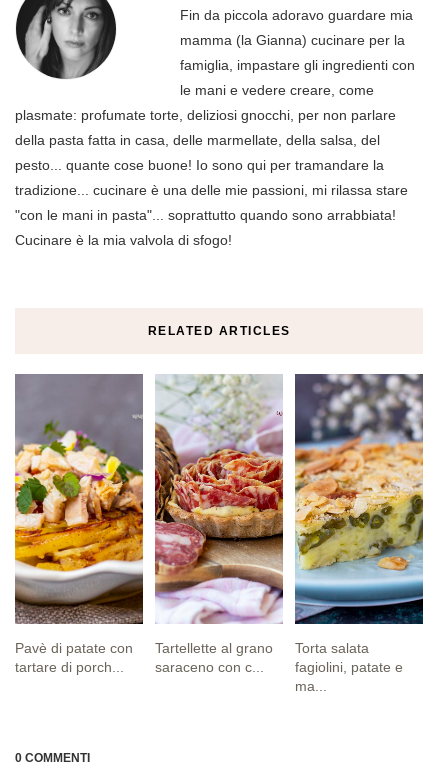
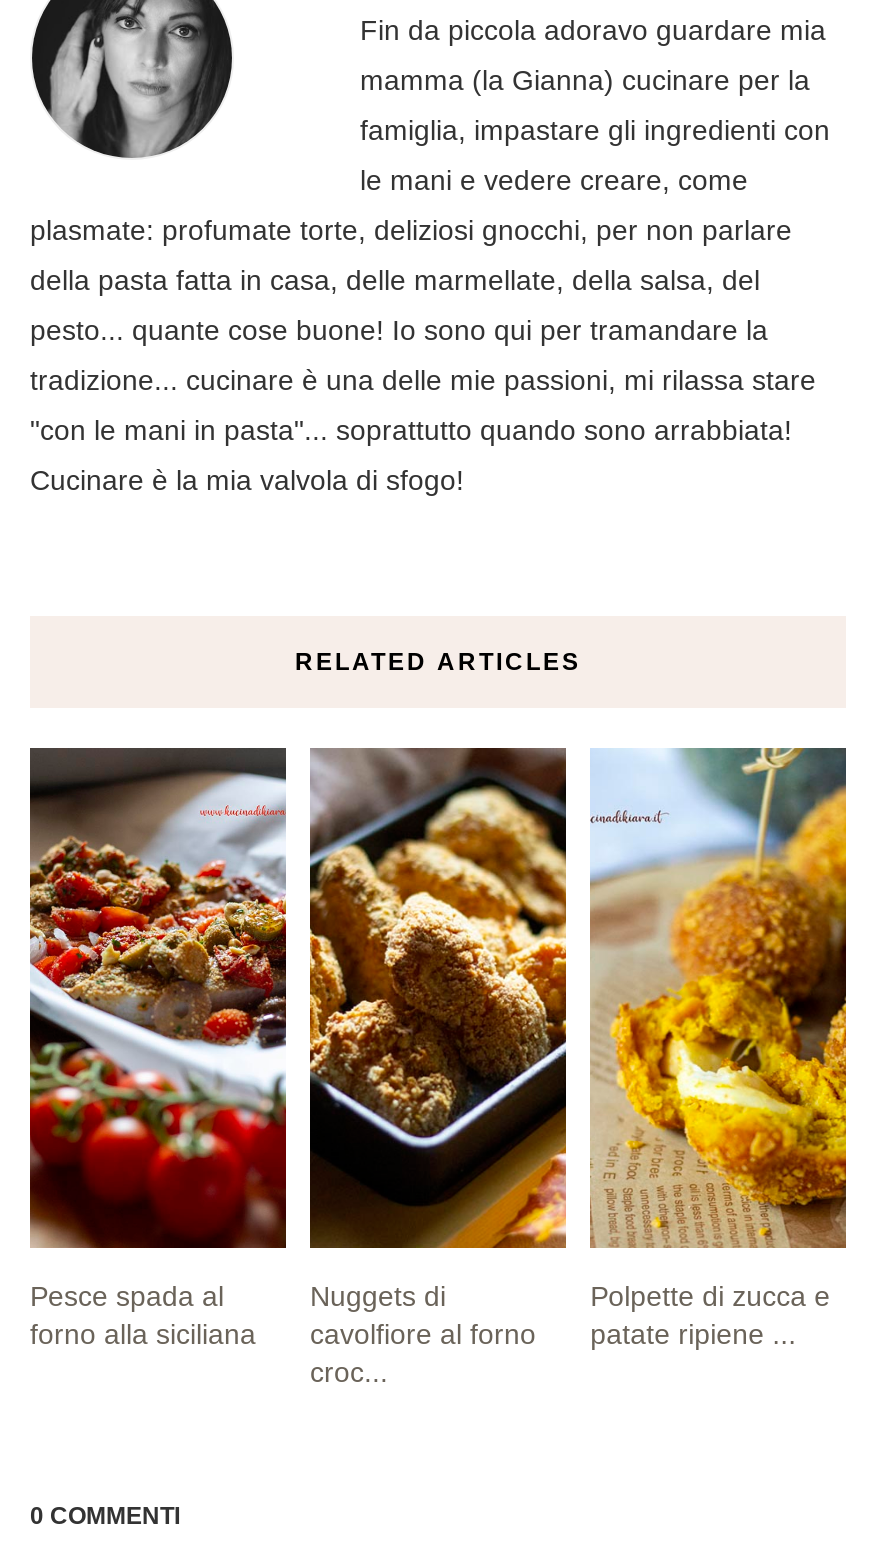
- [image]
- Pavè di patate con
- tartare di porch...
+ [image]
+ Pesce spada al
+ forno alla siciliana

- [image]
- Tartellette al grano
- saraceno con c...
+ [image]
+ Nuggets di
+ cavolfiore al forno
+ croc...

- [image]
- Torta salata
- fagiolini, patate e
- ma...
+ [image]
+ Polpette di zucca e
+ patate ripiene ...
